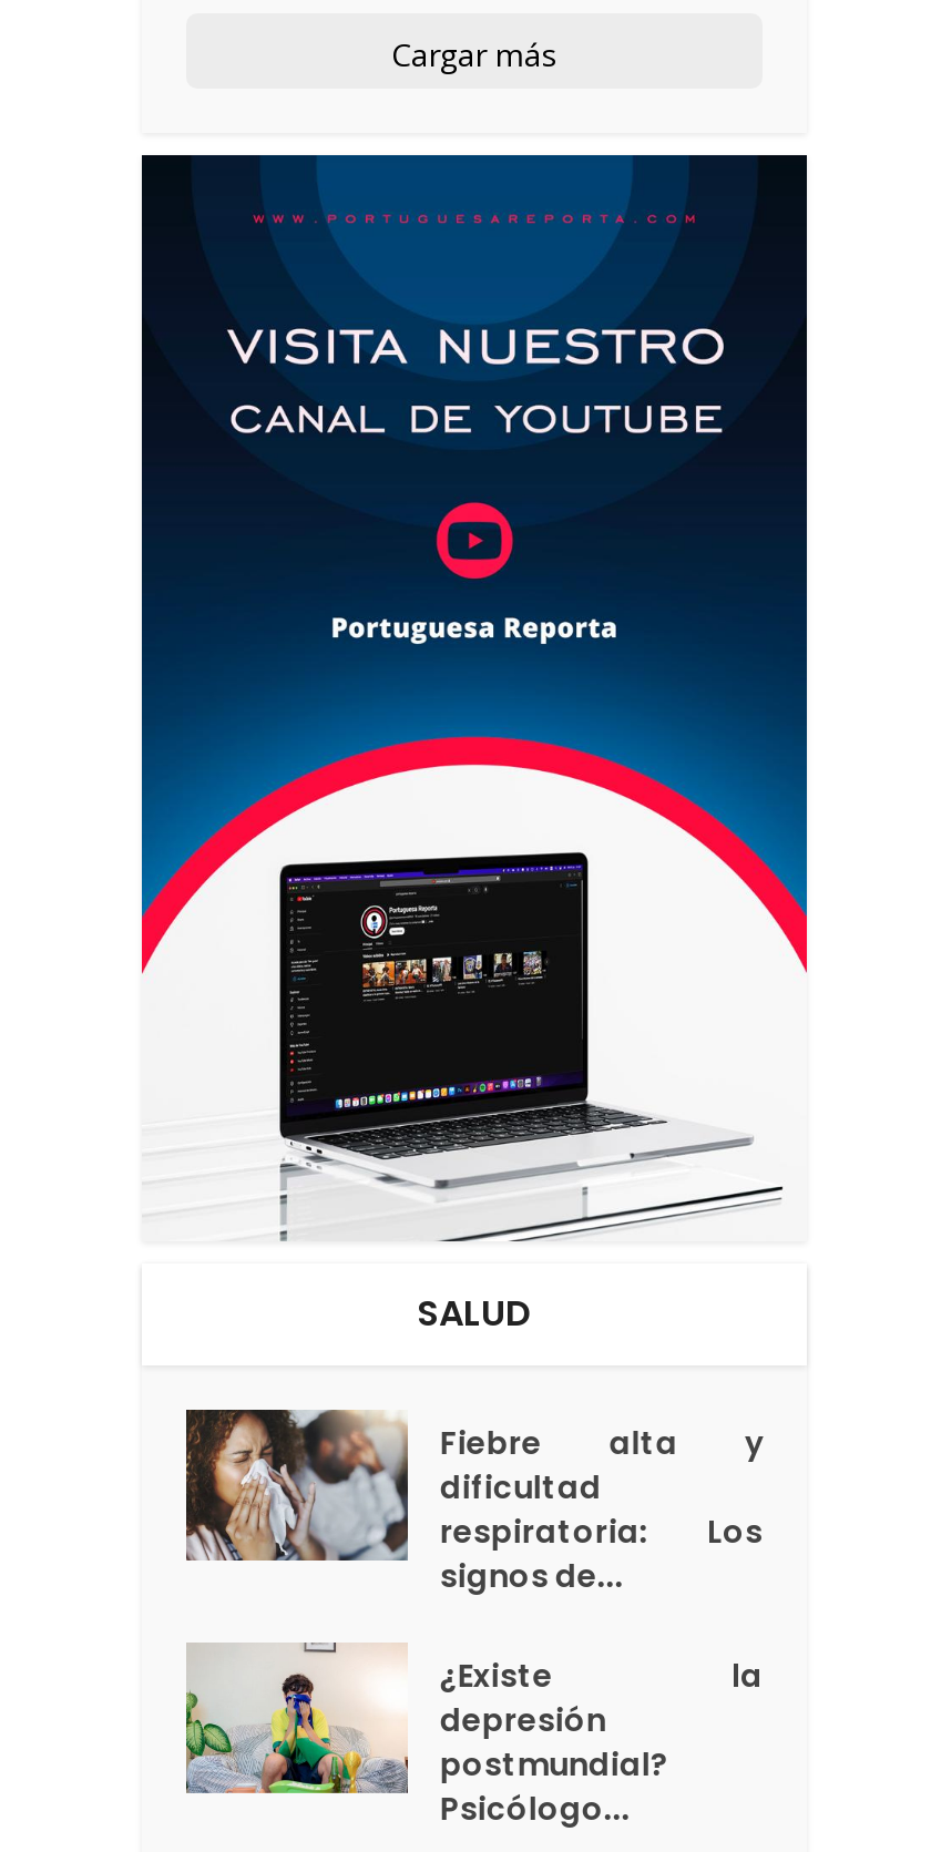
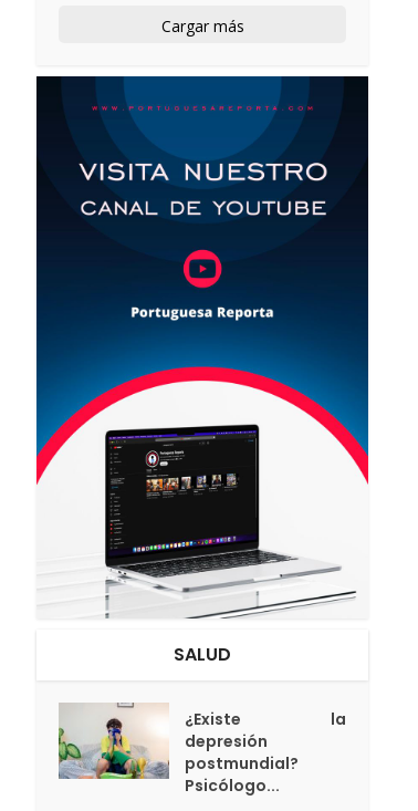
- [image]
- Fiebre alta y
- dificultad
- respiratoria: Los
- signos de...
